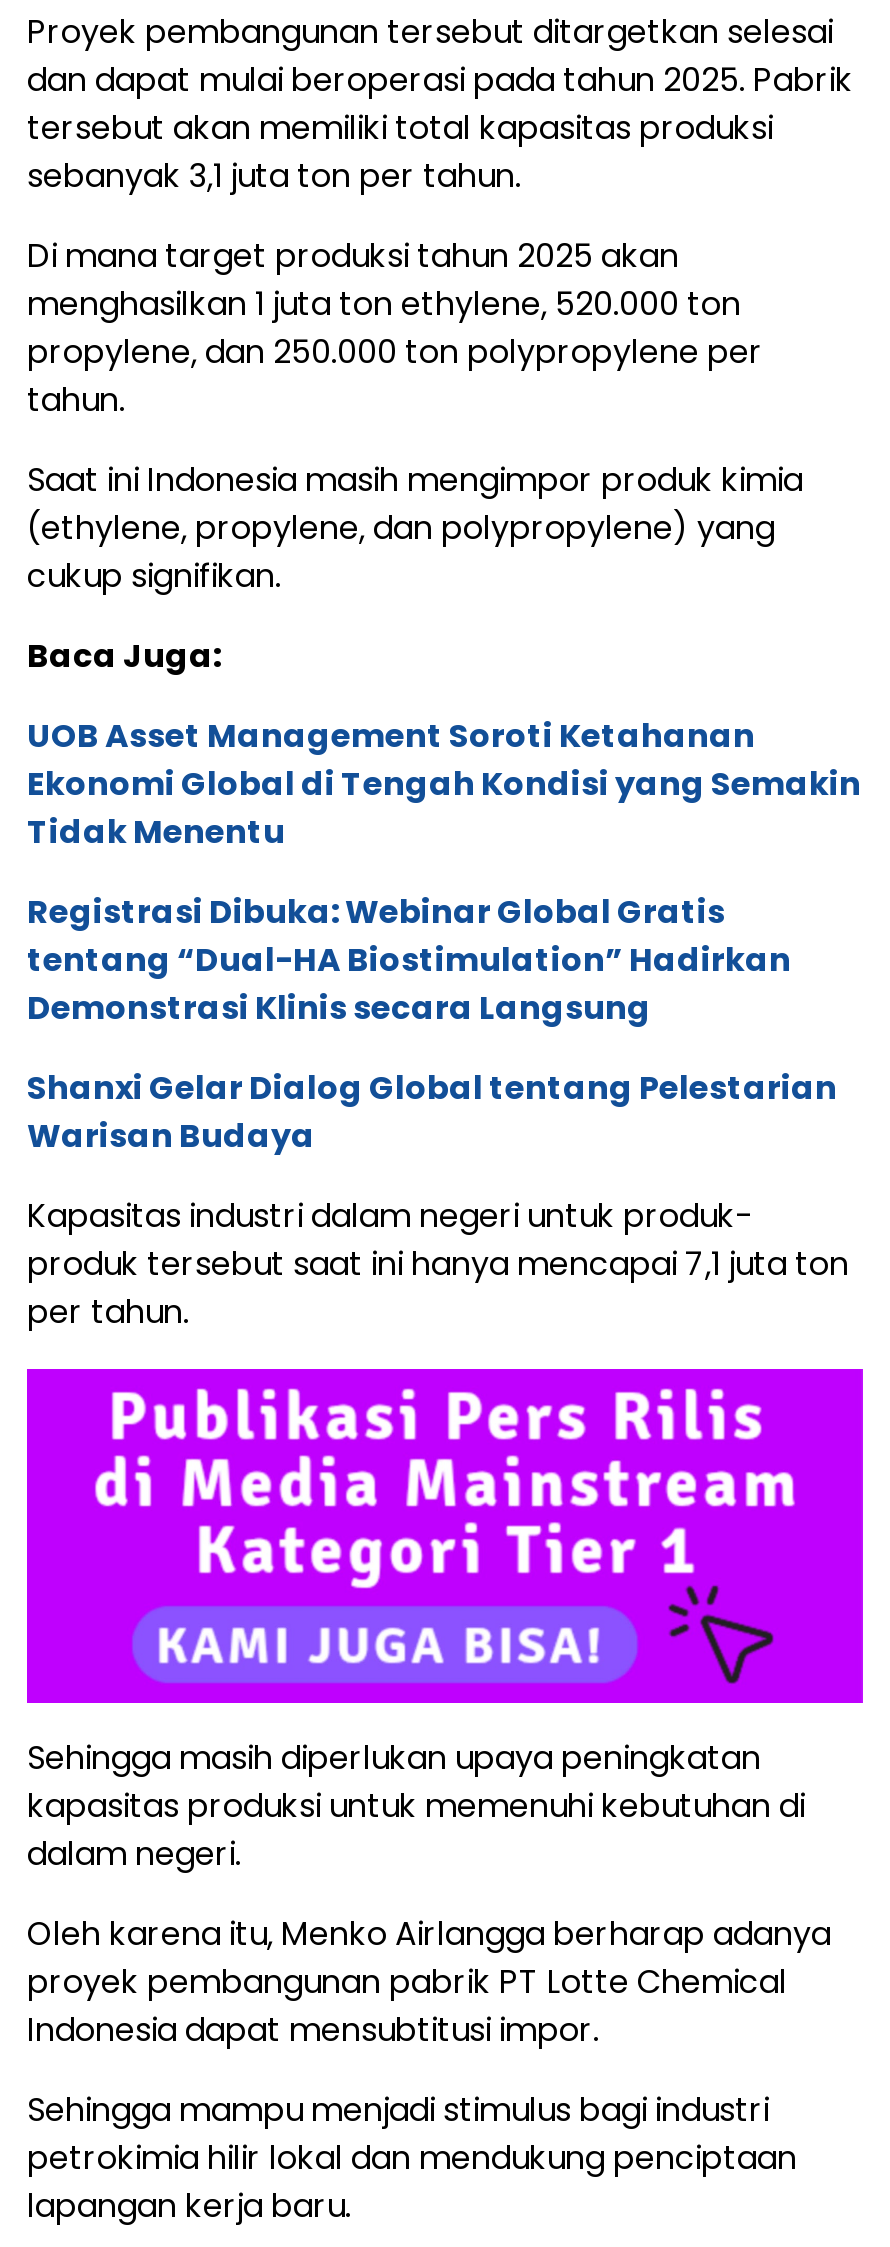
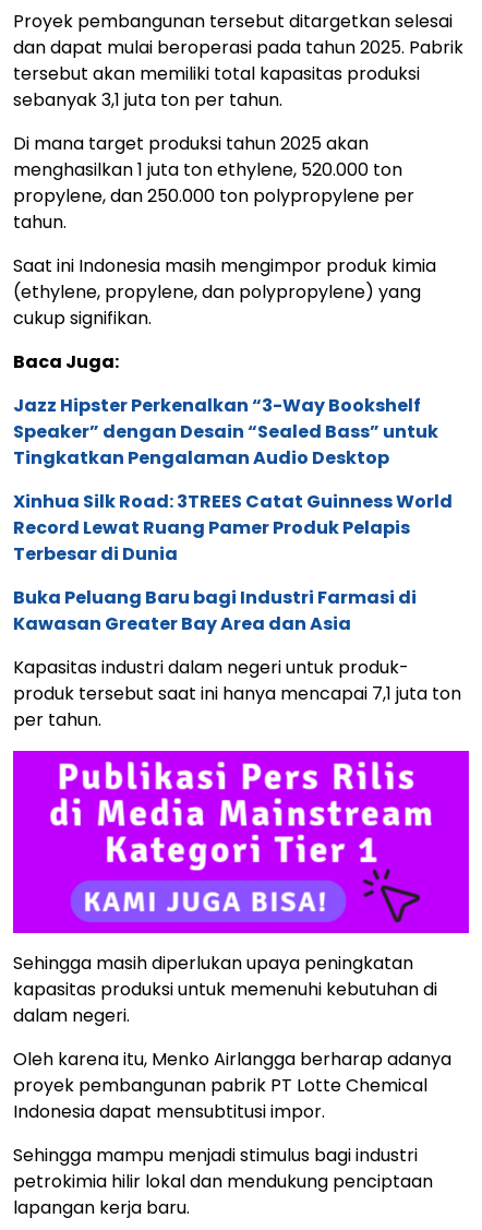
- UOB Asset Management Soroti Ketahanan
- Ekonomi Global di Tengah Kondisi yang Semakin
- Tidak Menentu
+ Jazz Hipster Perkenalkan “3-Way Bookshelf
+ Speaker” dengan Desain “Sealed Bass” untuk
+ Tingkatkan Pengalaman Audio Desktop

- Registrasi Dibuka: Webinar Global Gratis
- tentang “Dual-HA Biostimulation” Hadirkan
- Demonstrasi Klinis secara Langsung
+ Xinhua Silk Road: 3TREES Catat Guinness World
+ Record Lewat Ruang Pamer Produk Pelapis
+ Terbesar di Dunia

- Shanxi Gelar Dialog Global tentang Pelestarian
- Warisan Budaya
+ Buka Peluang Baru bagi Industri Farmasi di
+ Kawasan Greater Bay Area dan Asia
